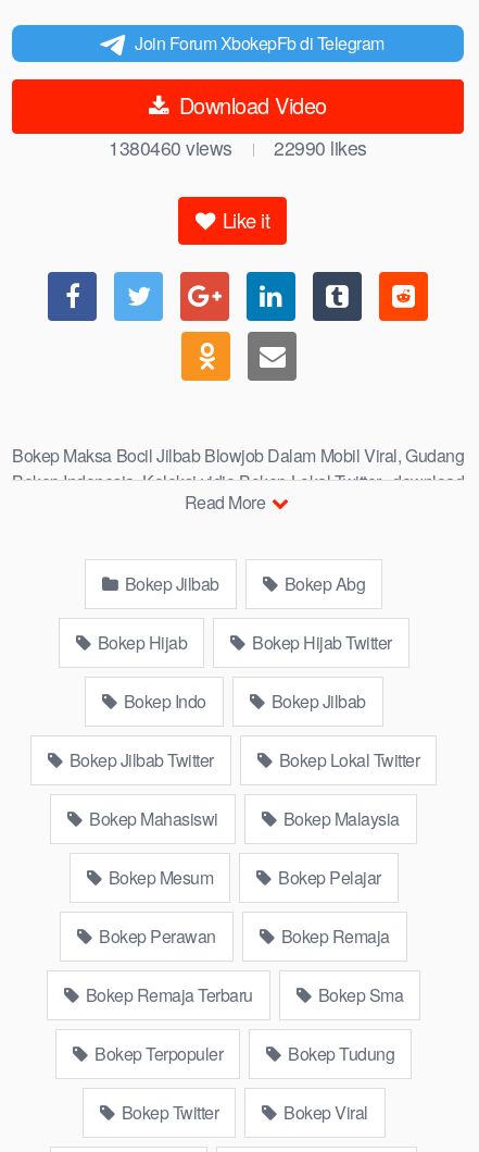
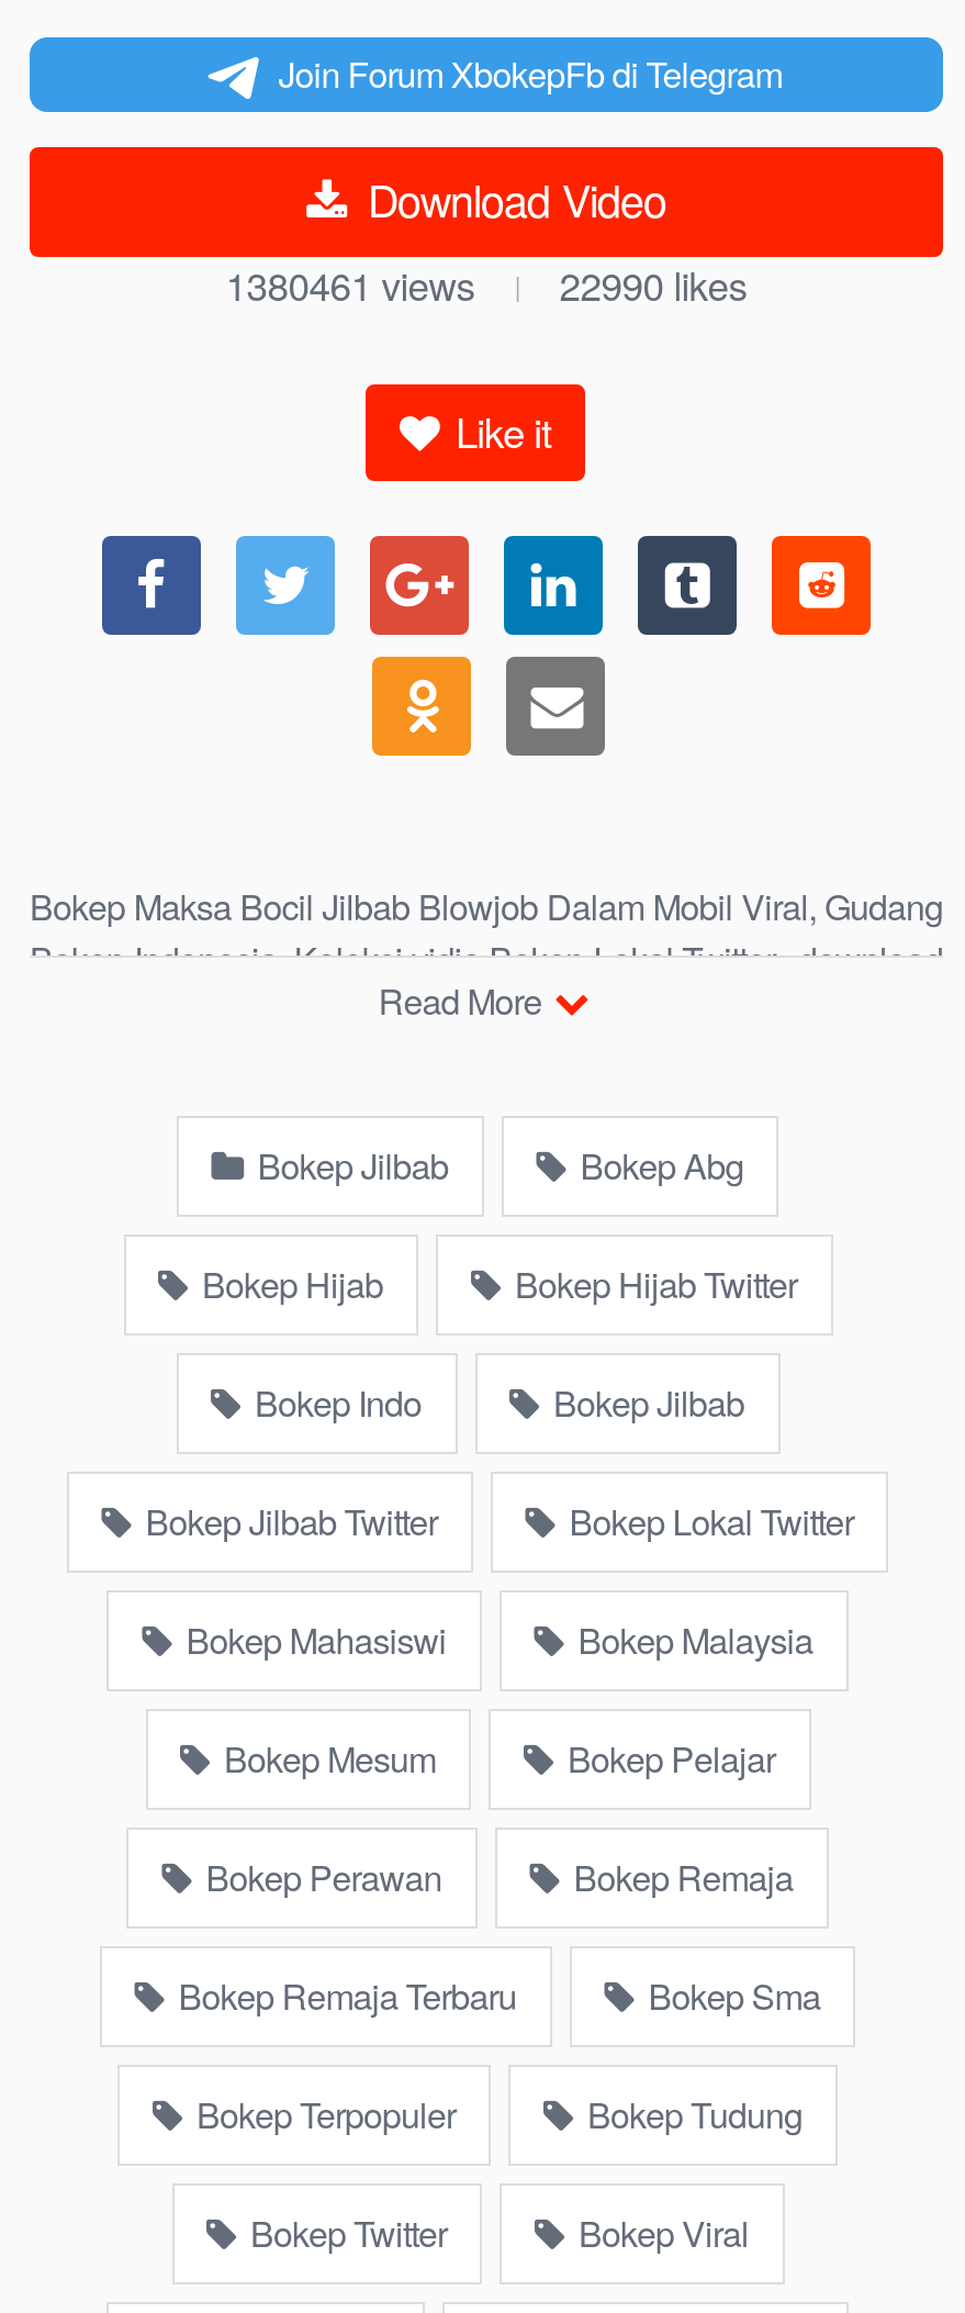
- 1380460views
+ 1380461views
